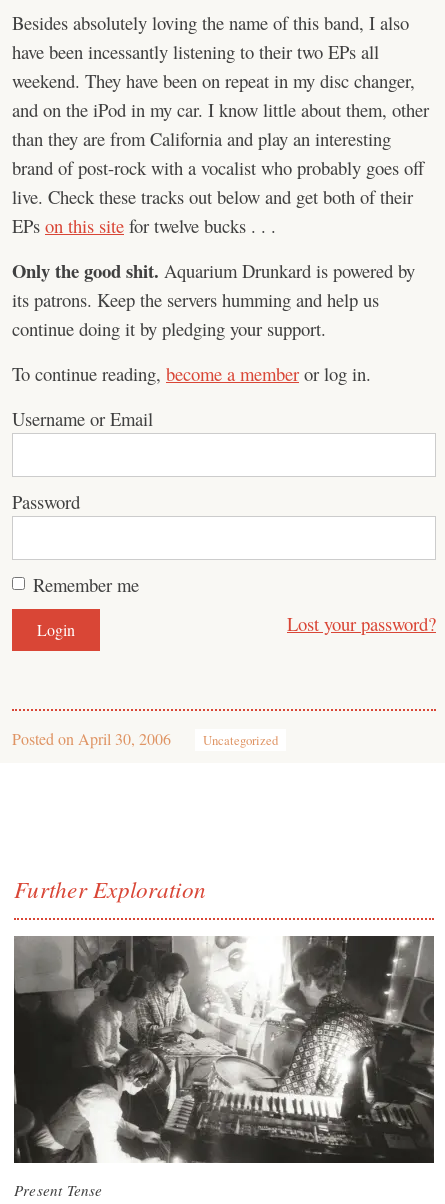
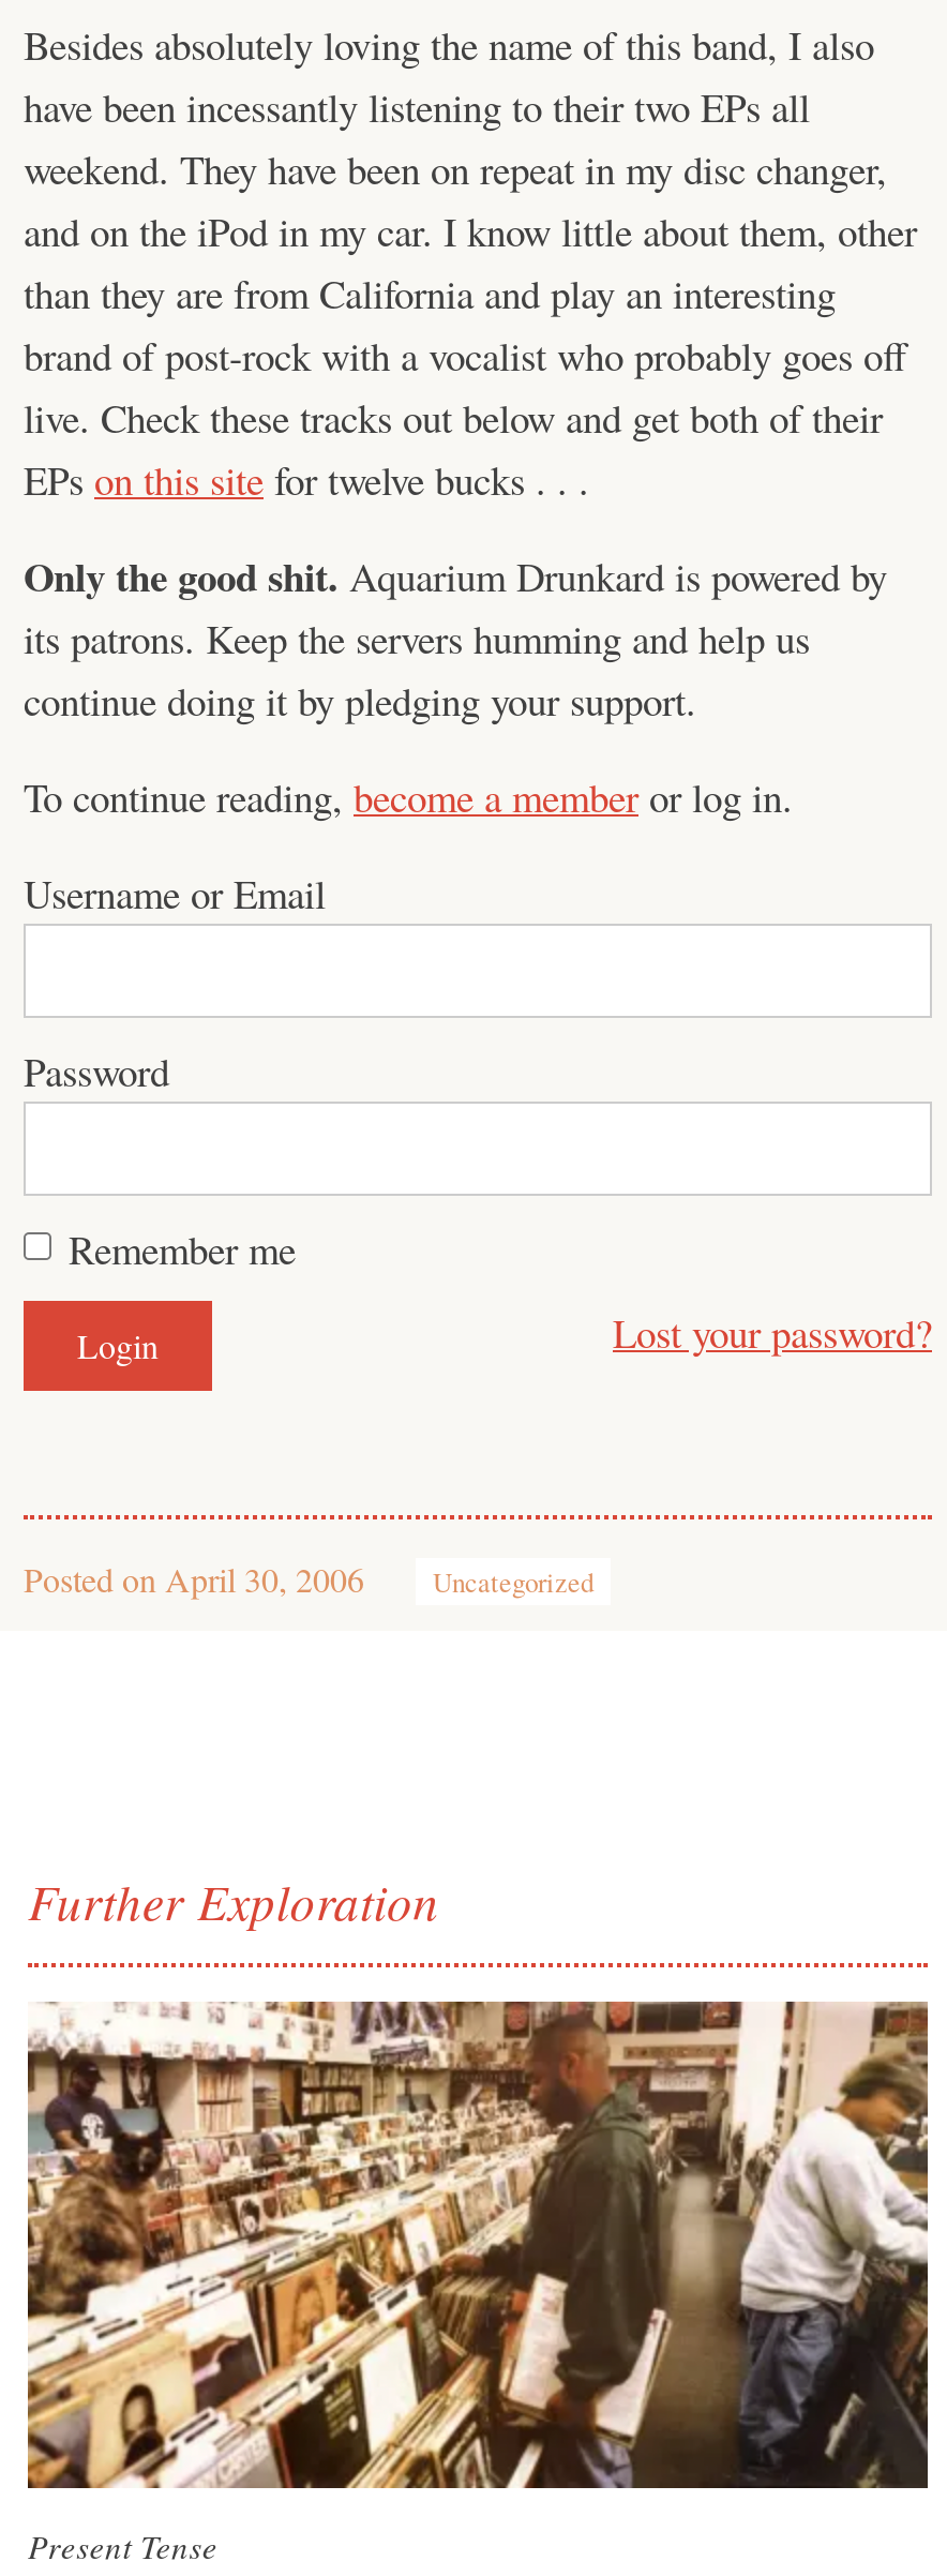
- [image]
+ [image]
